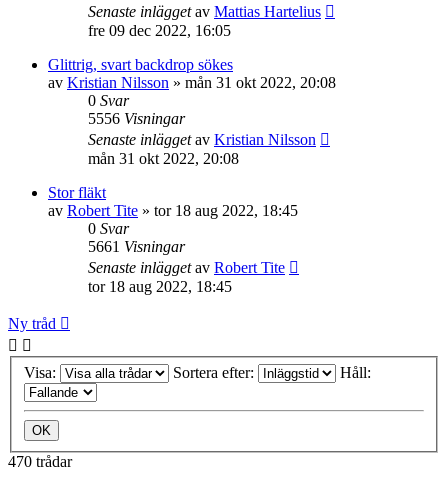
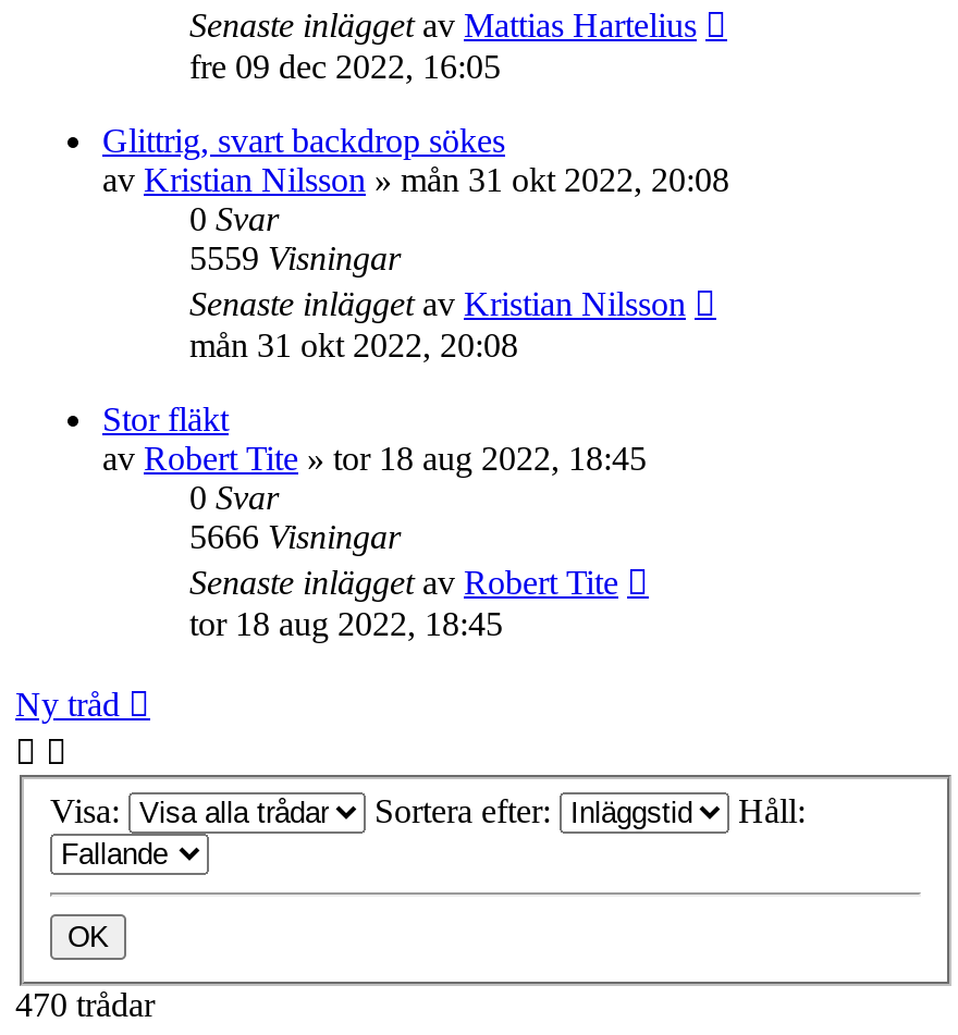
- 5556 Visningar
+ 5559 Visningar

- 5661 Visningar
+ 5666 Visningar
